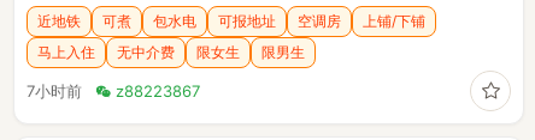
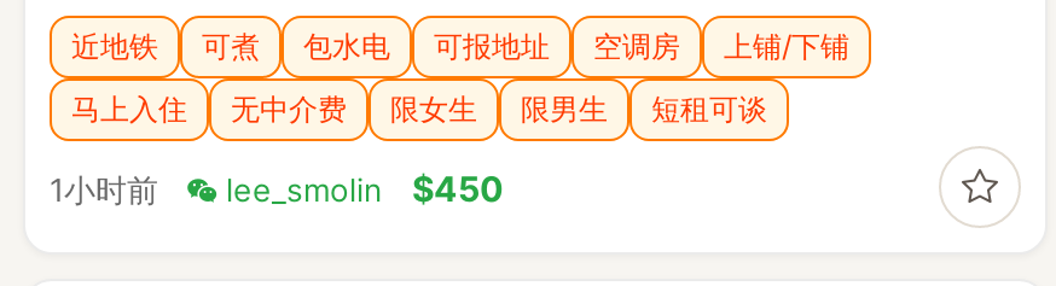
- 7小时前
- z88223867
+ 短租可谈
+ 1小时前
+ lee_smolin
+ $450
